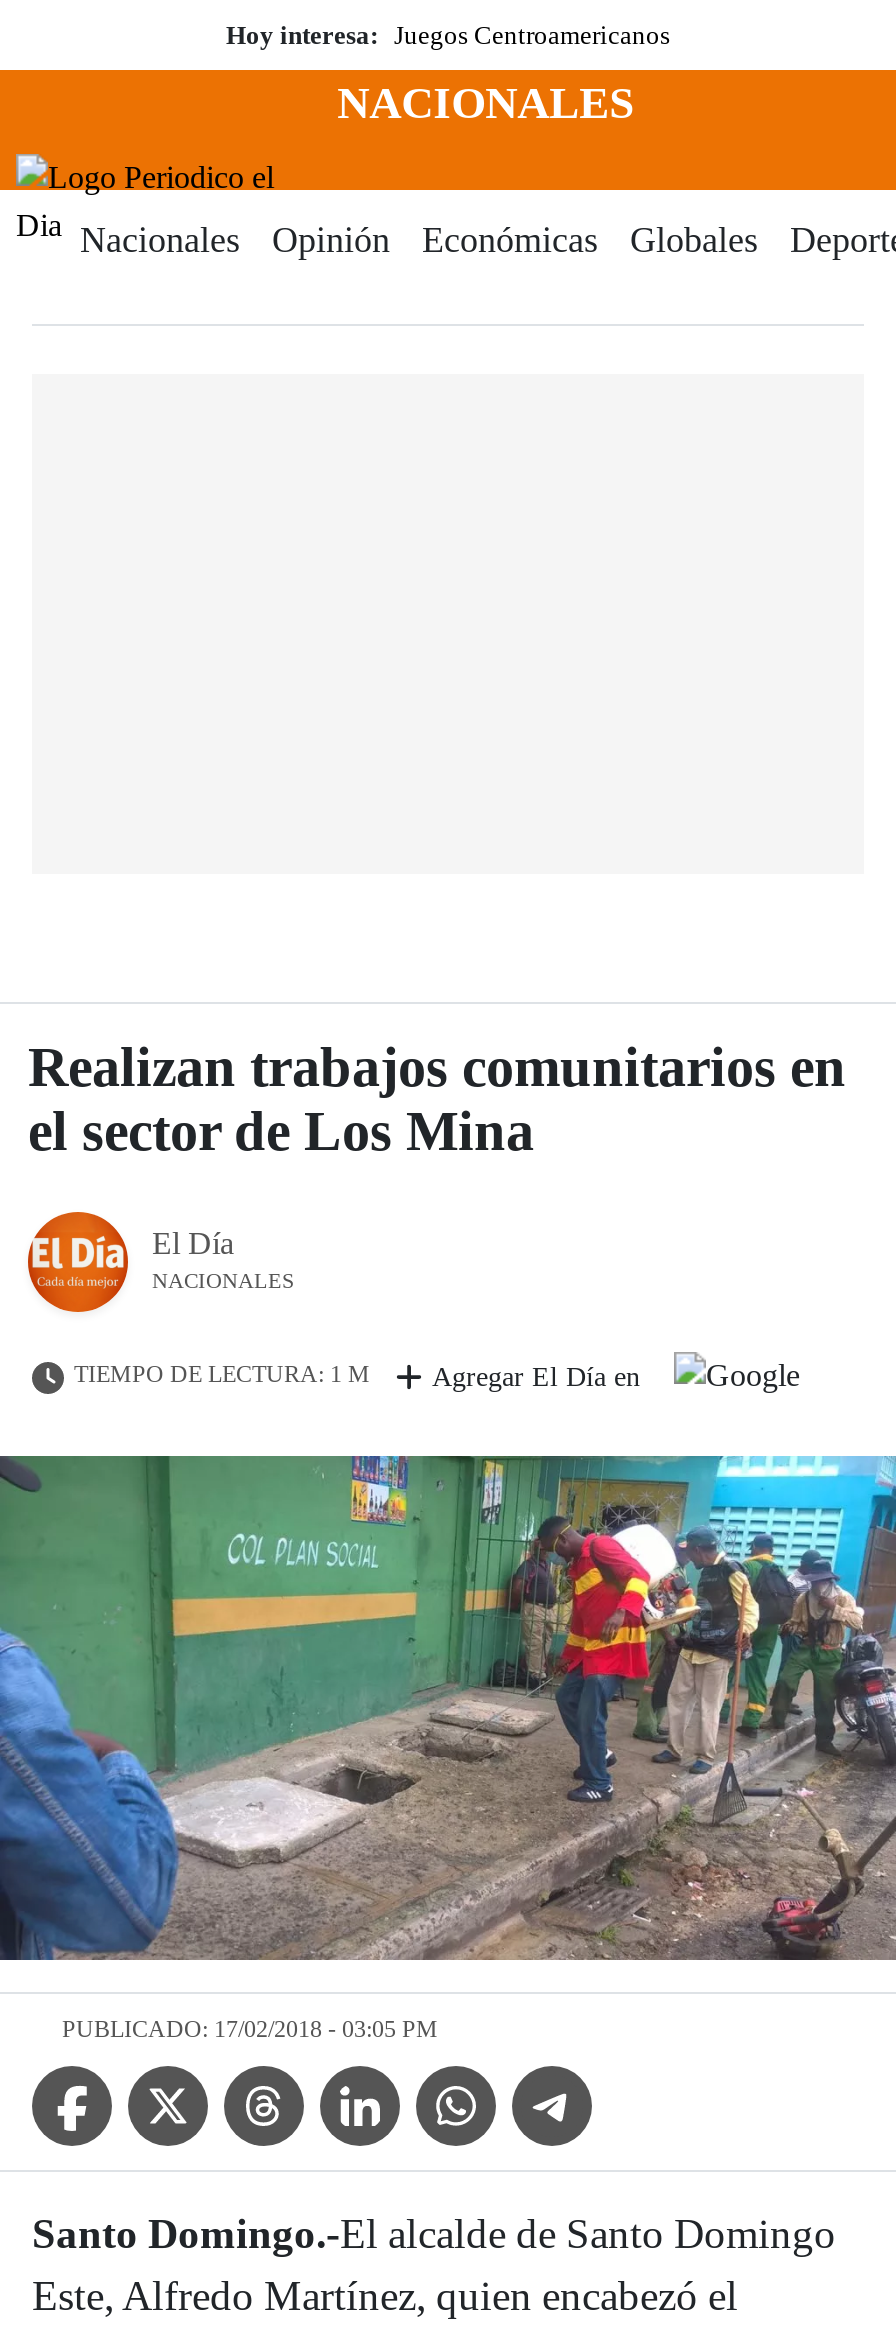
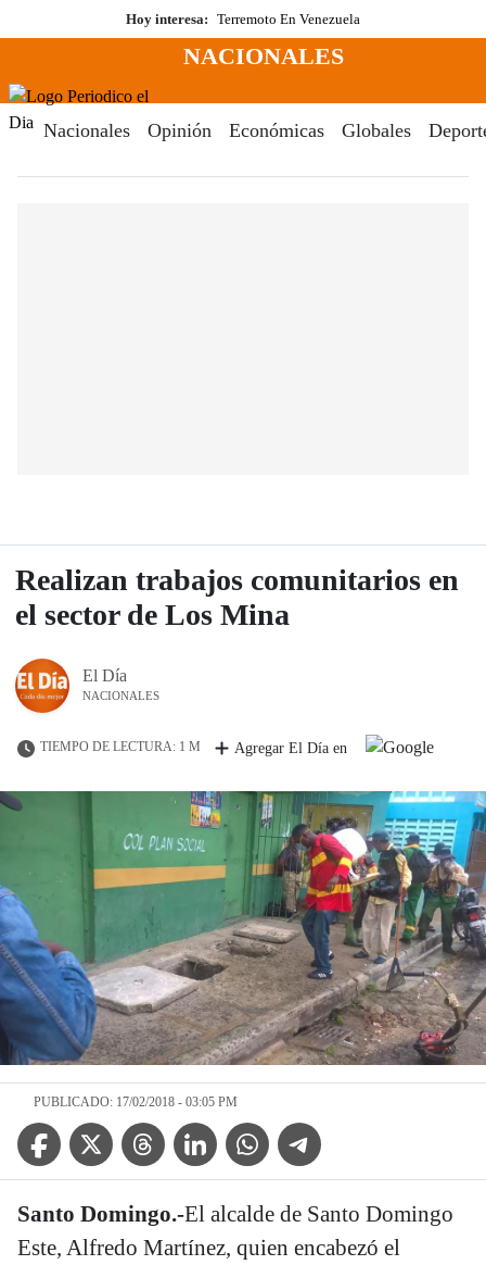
- Hoy interesa: Juegos Centroamericanos
+ Hoy interesa: Terremoto En Venezuela
